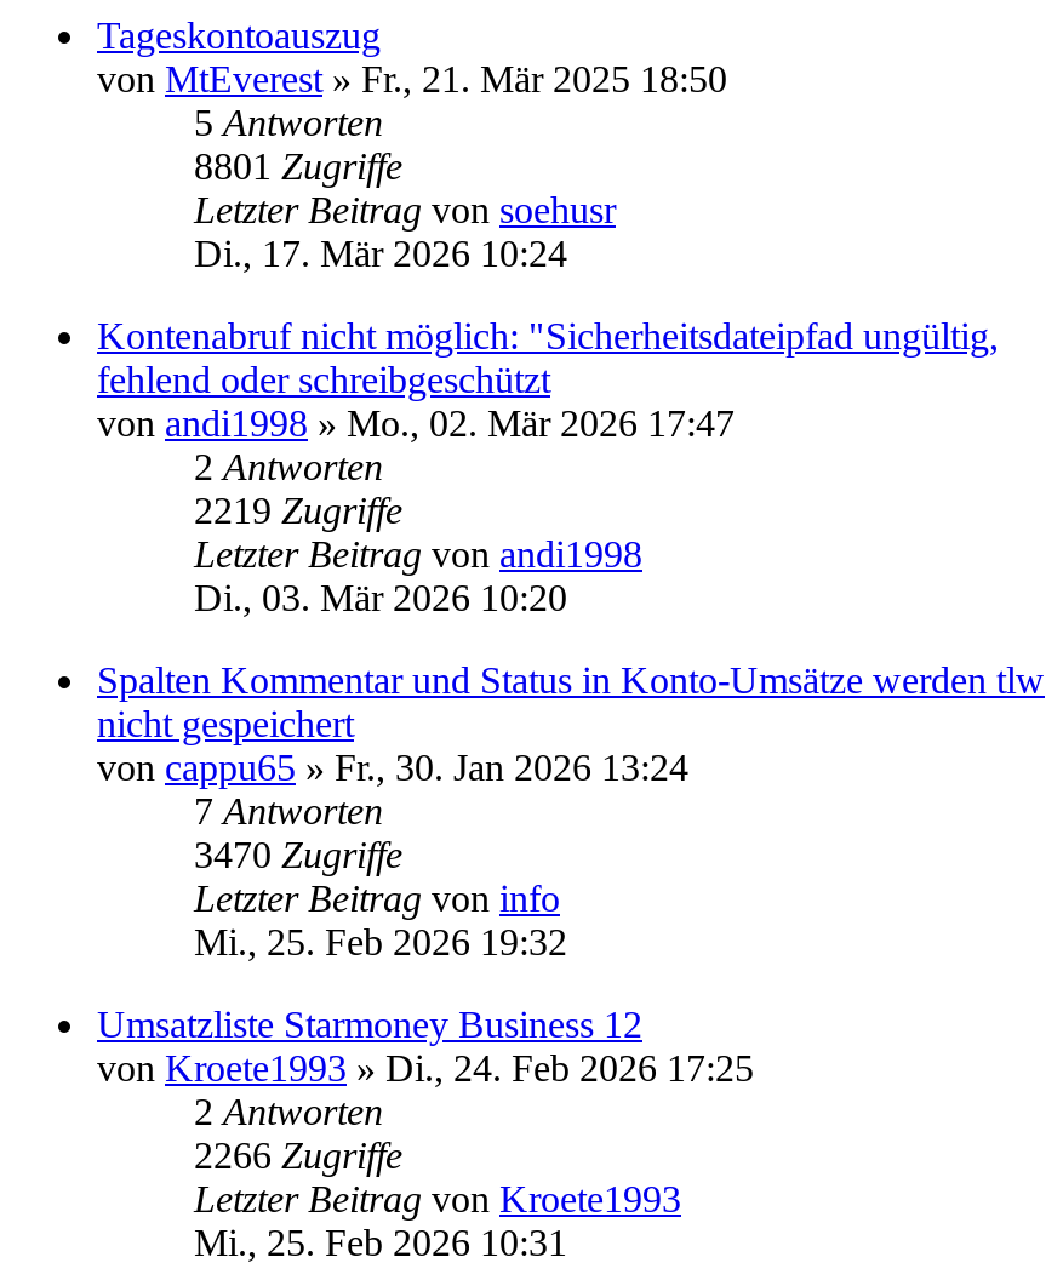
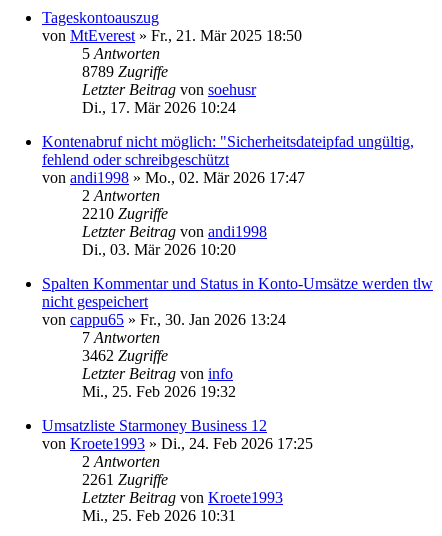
- 8801 Zugriffe
+ 8789 Zugriffe

- 2219 Zugriffe
+ 2210 Zugriffe

- 3470 Zugriffe
+ 3462 Zugriffe

- 2266 Zugriffe
+ 2261 Zugriffe
